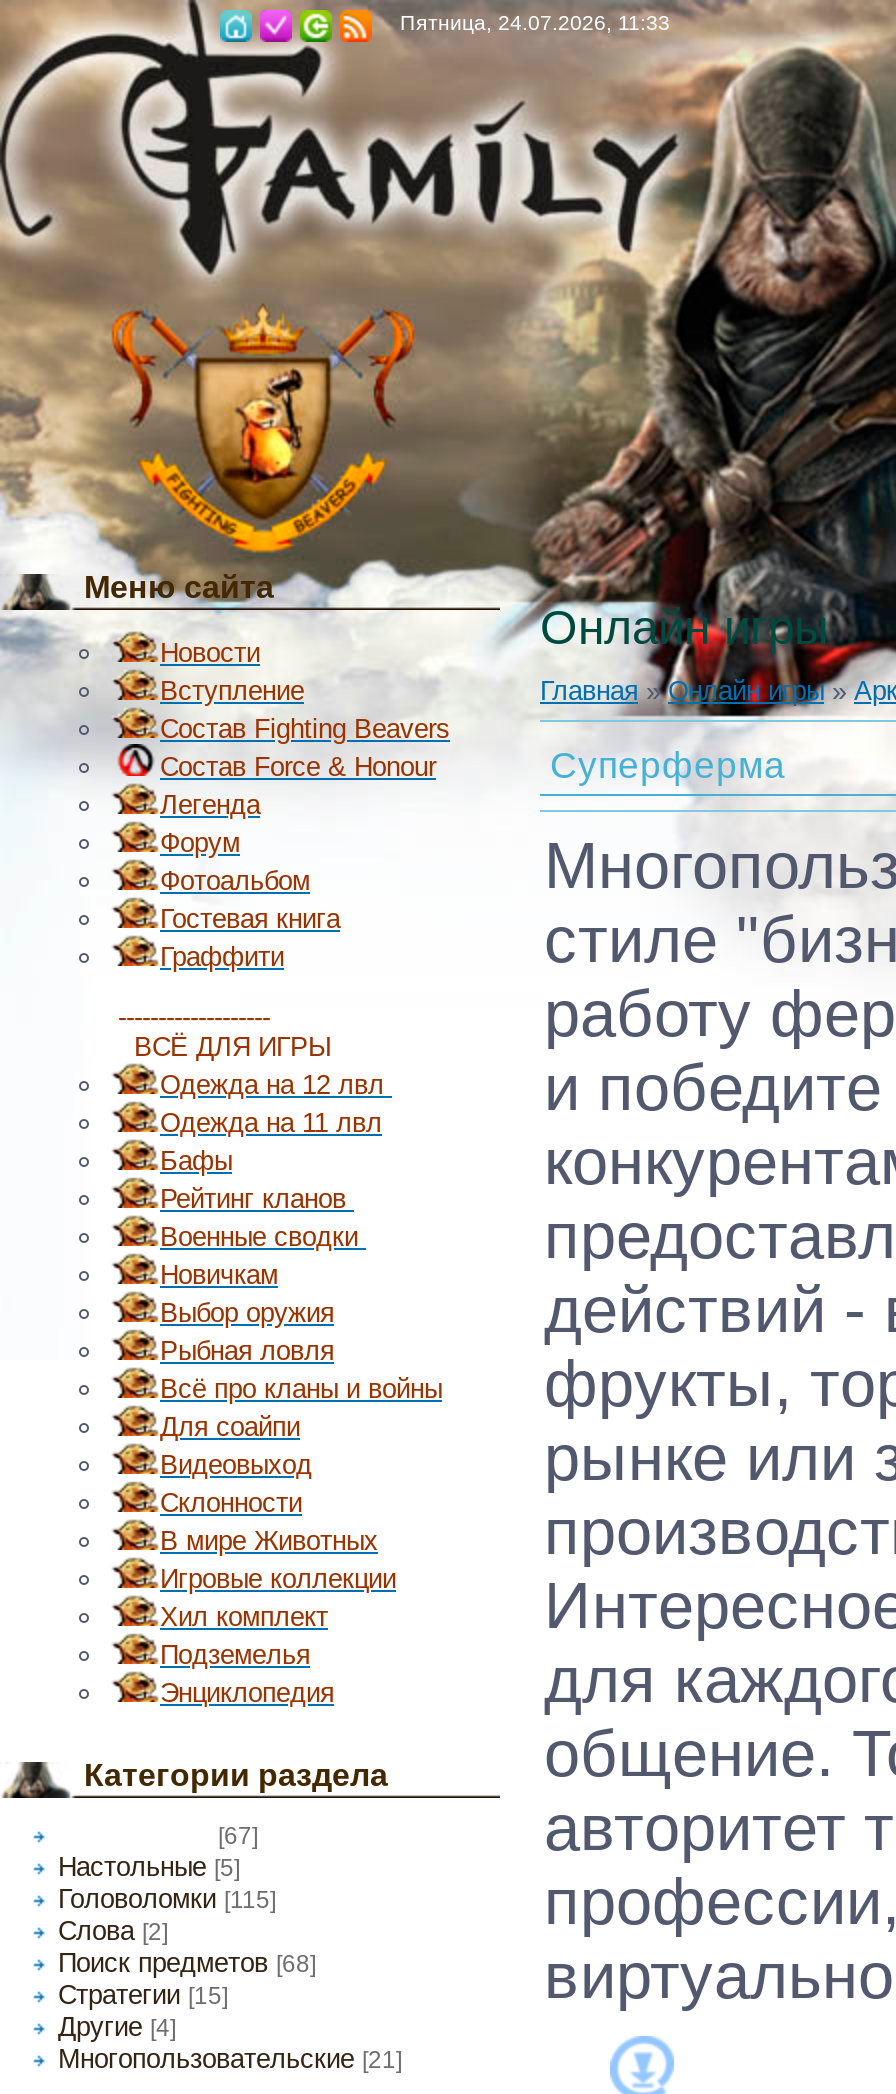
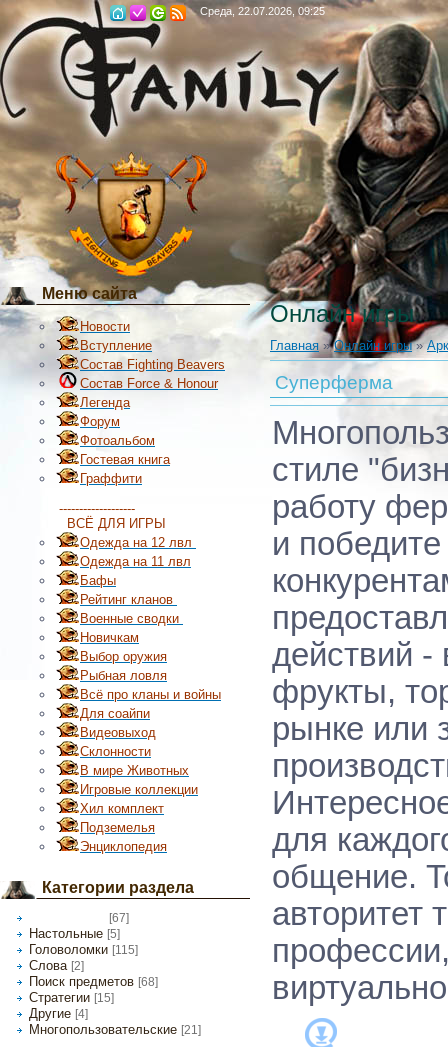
- Пятница, 24.07.2026, 11:33
+ Среда, 22.07.2026, 09:25
